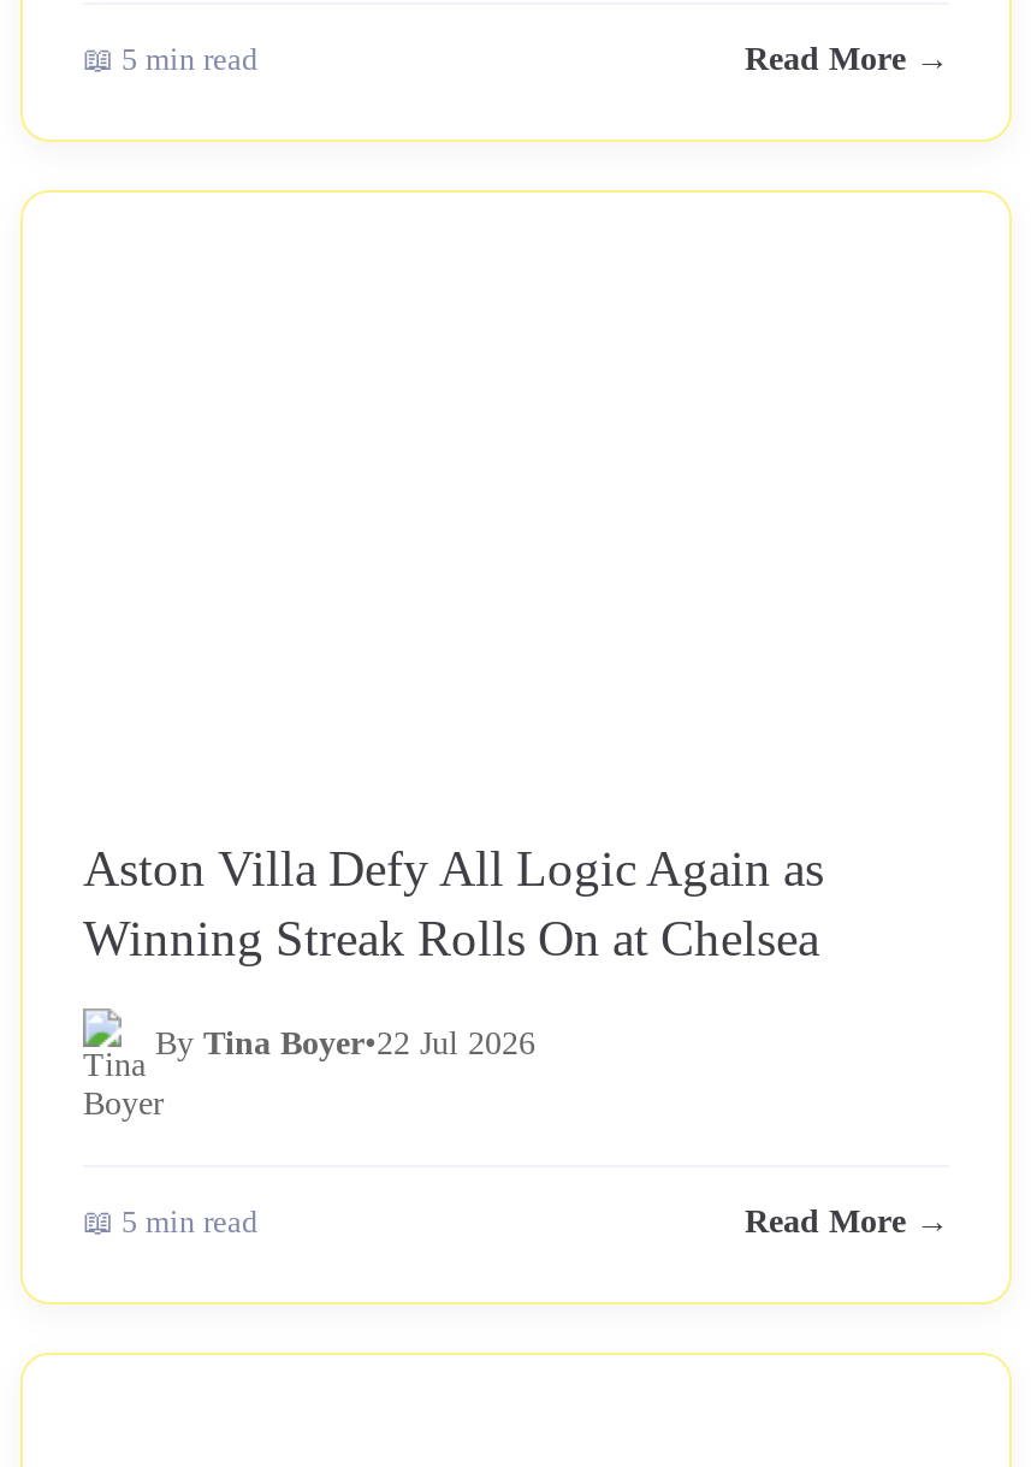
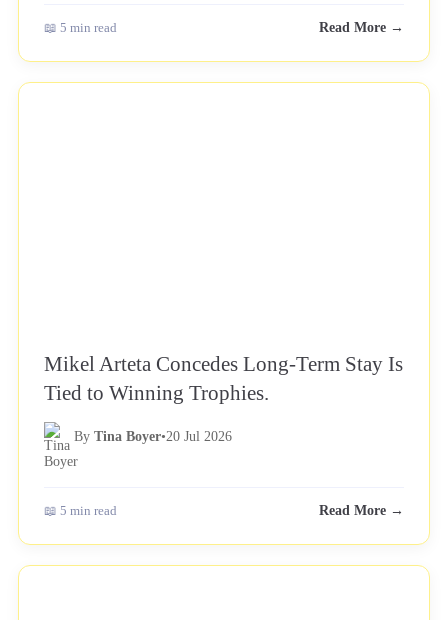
- Aston Villa Defy All Logic Again as
- Winning Streak Rolls On at Chelsea
+ Mikel Arteta Concedes Long-Term Stay Is
+ Tied to Winning Trophies.

- By Tina Boyer•22 Jul 2026
+ By Tina Boyer•20 Jul 2026
